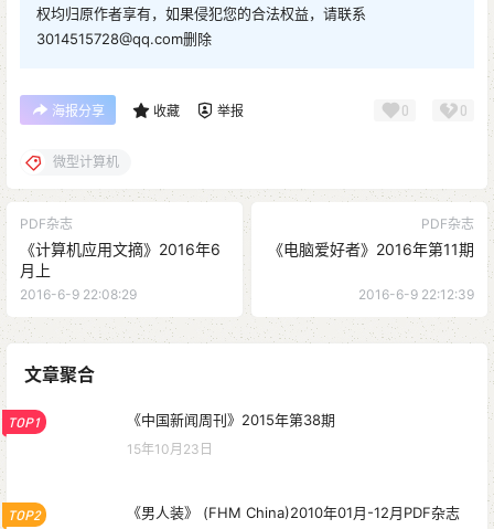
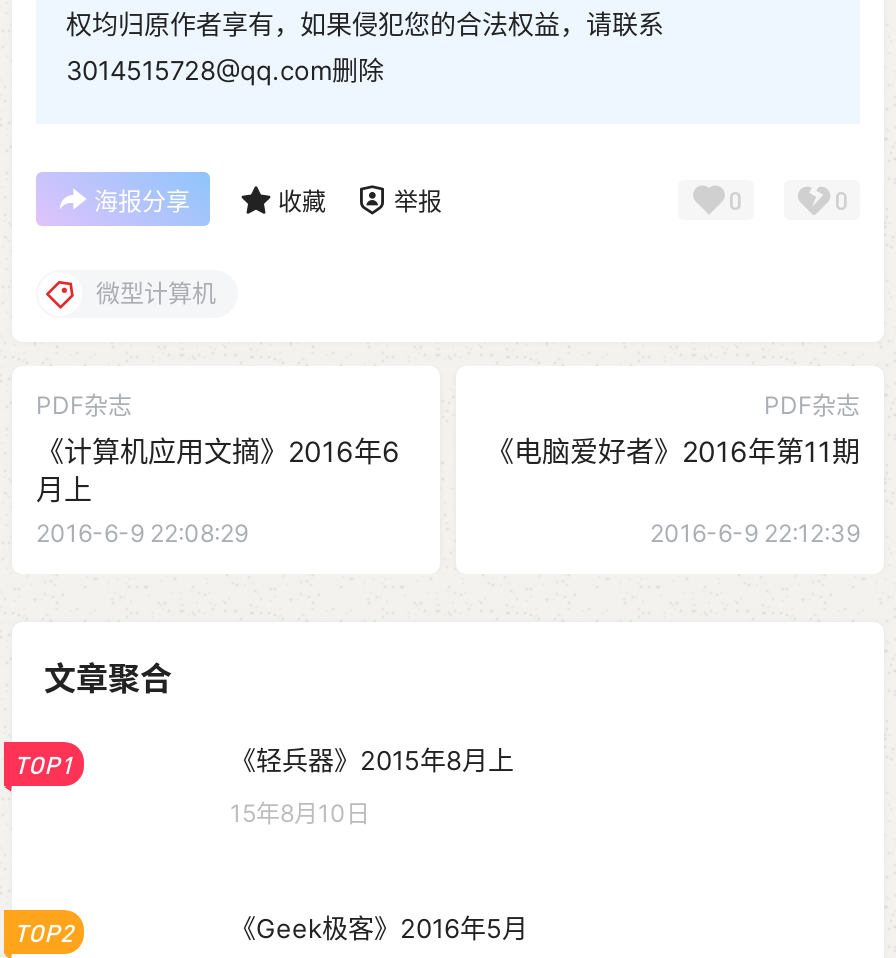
- 《中国新闻周刊》2015年第38期
+ 《轻兵器》2015年8月上

- 15年10月23日
+ 15年8月10日

- 《男人装》 (FHM China)2010年01月-12月PDF杂志
+ 《Geek极客》2016年5月
